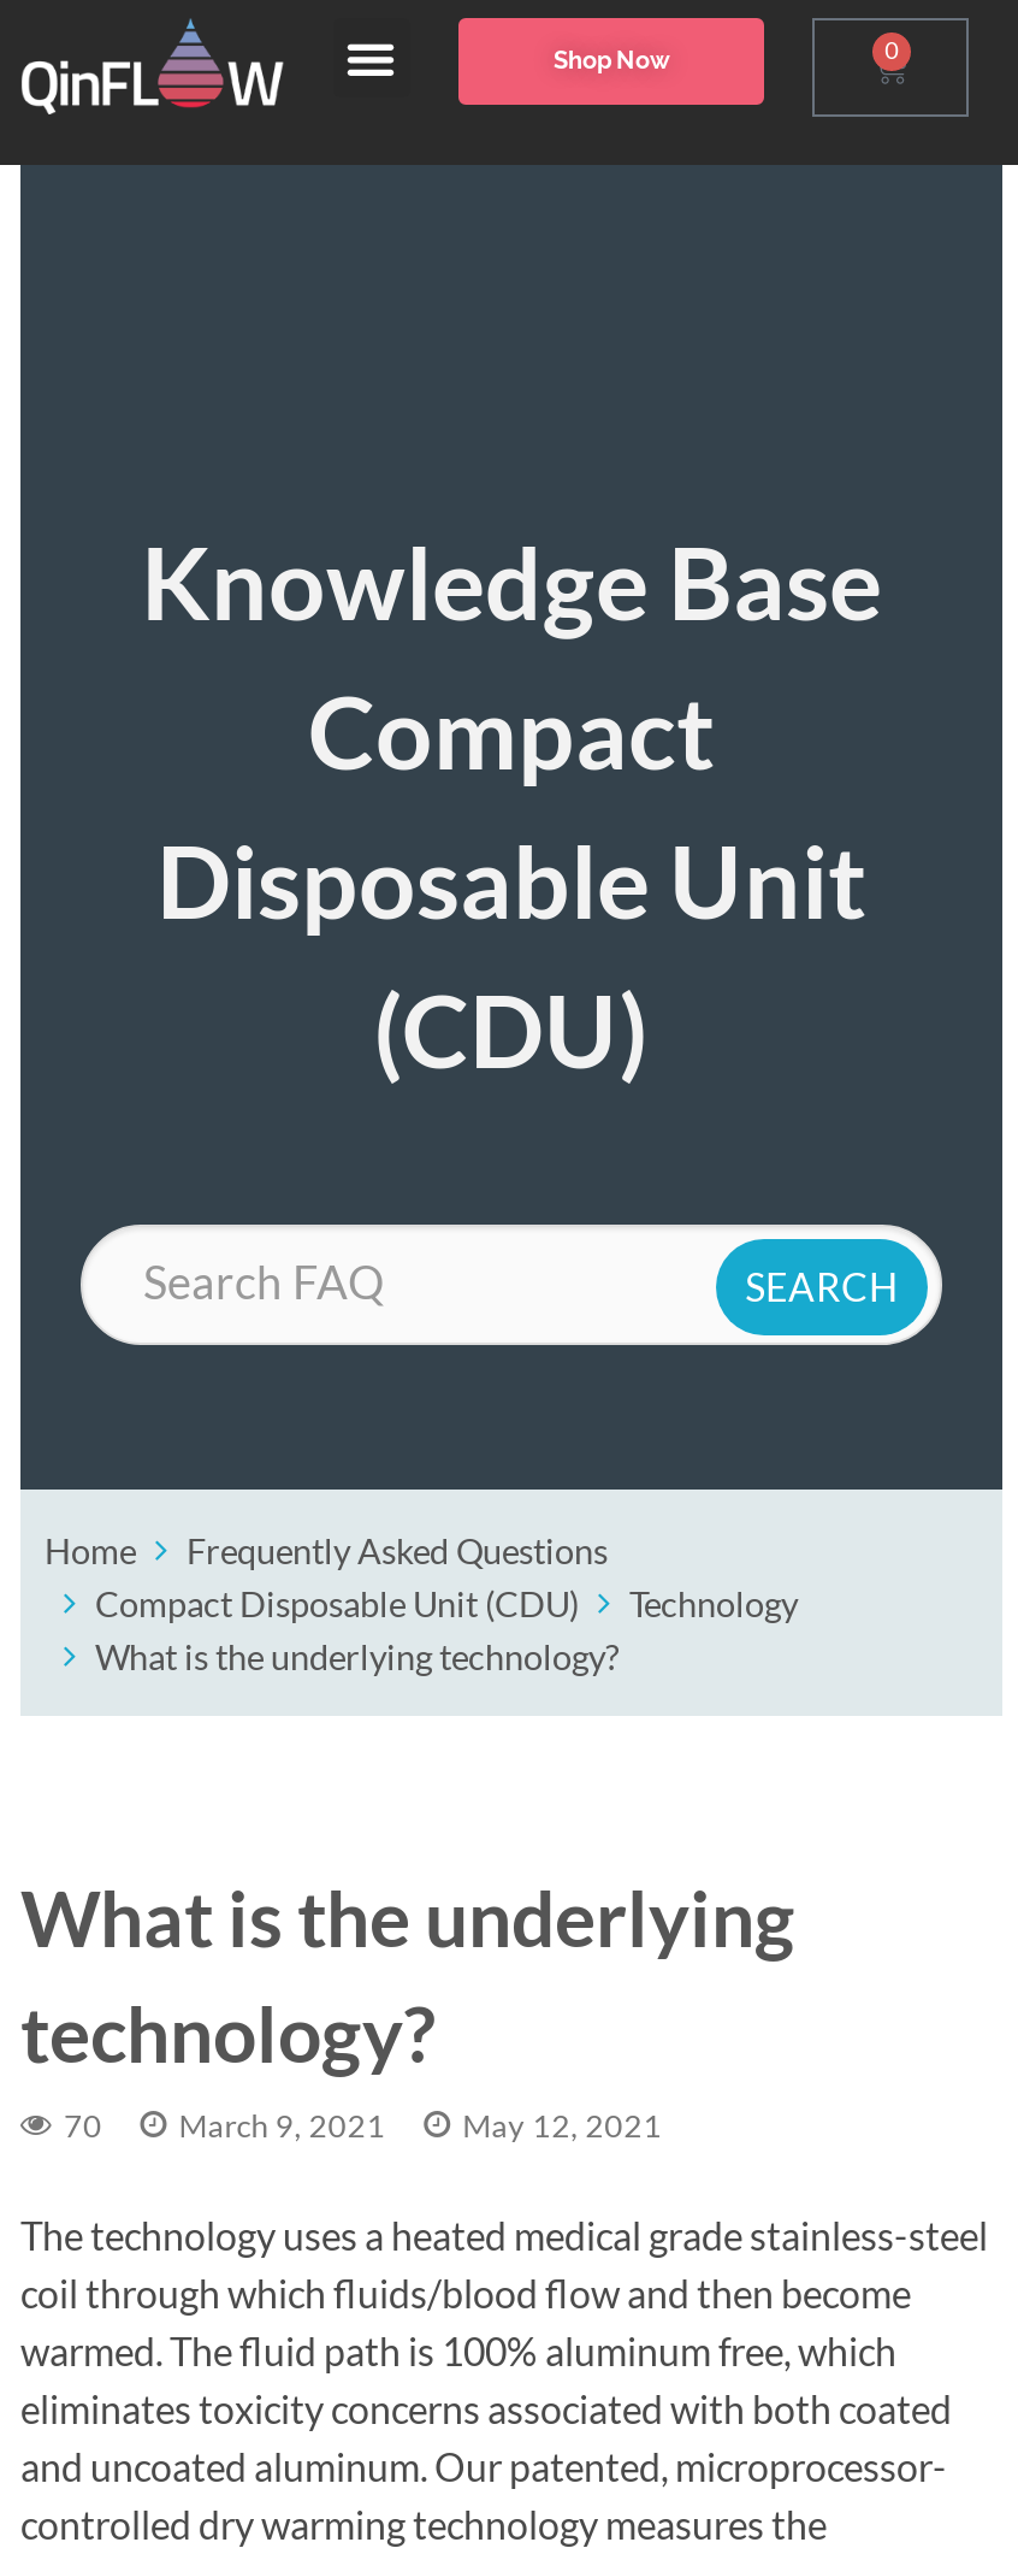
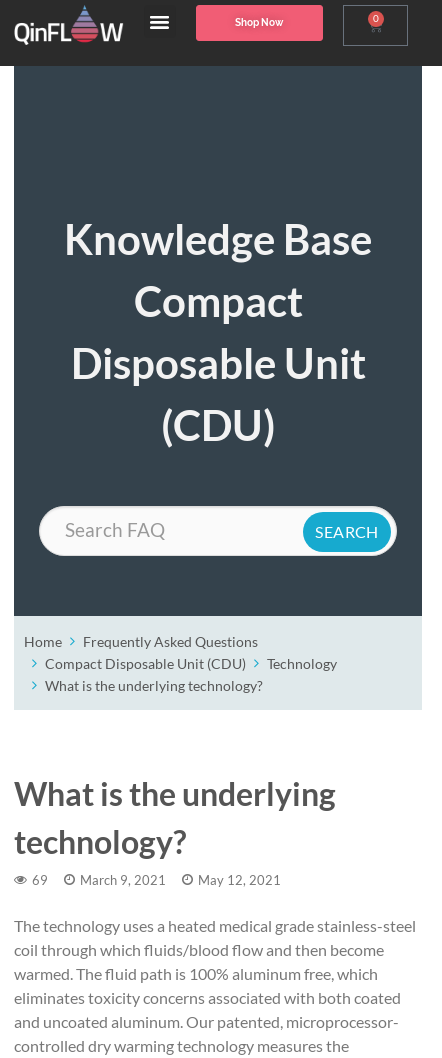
- 70 March 9, 2021 May 12, 2021
+ 69 March 9, 2021 May 12, 2021
